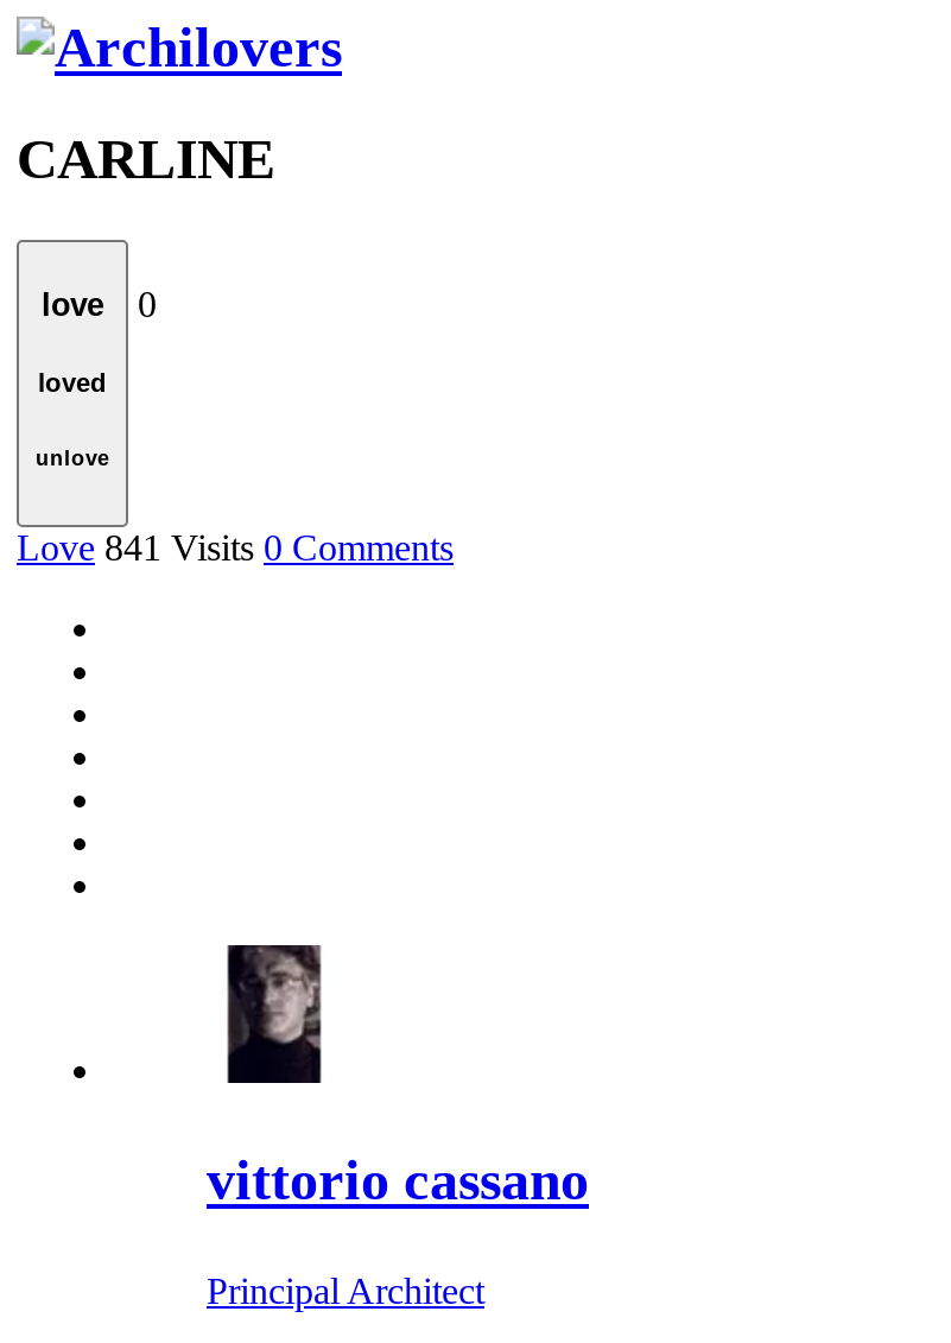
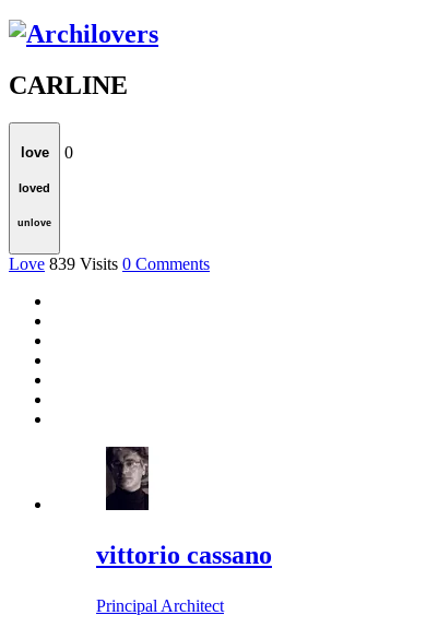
- Love 841 Visits 0 Comments
+ Love 839 Visits 0 Comments
